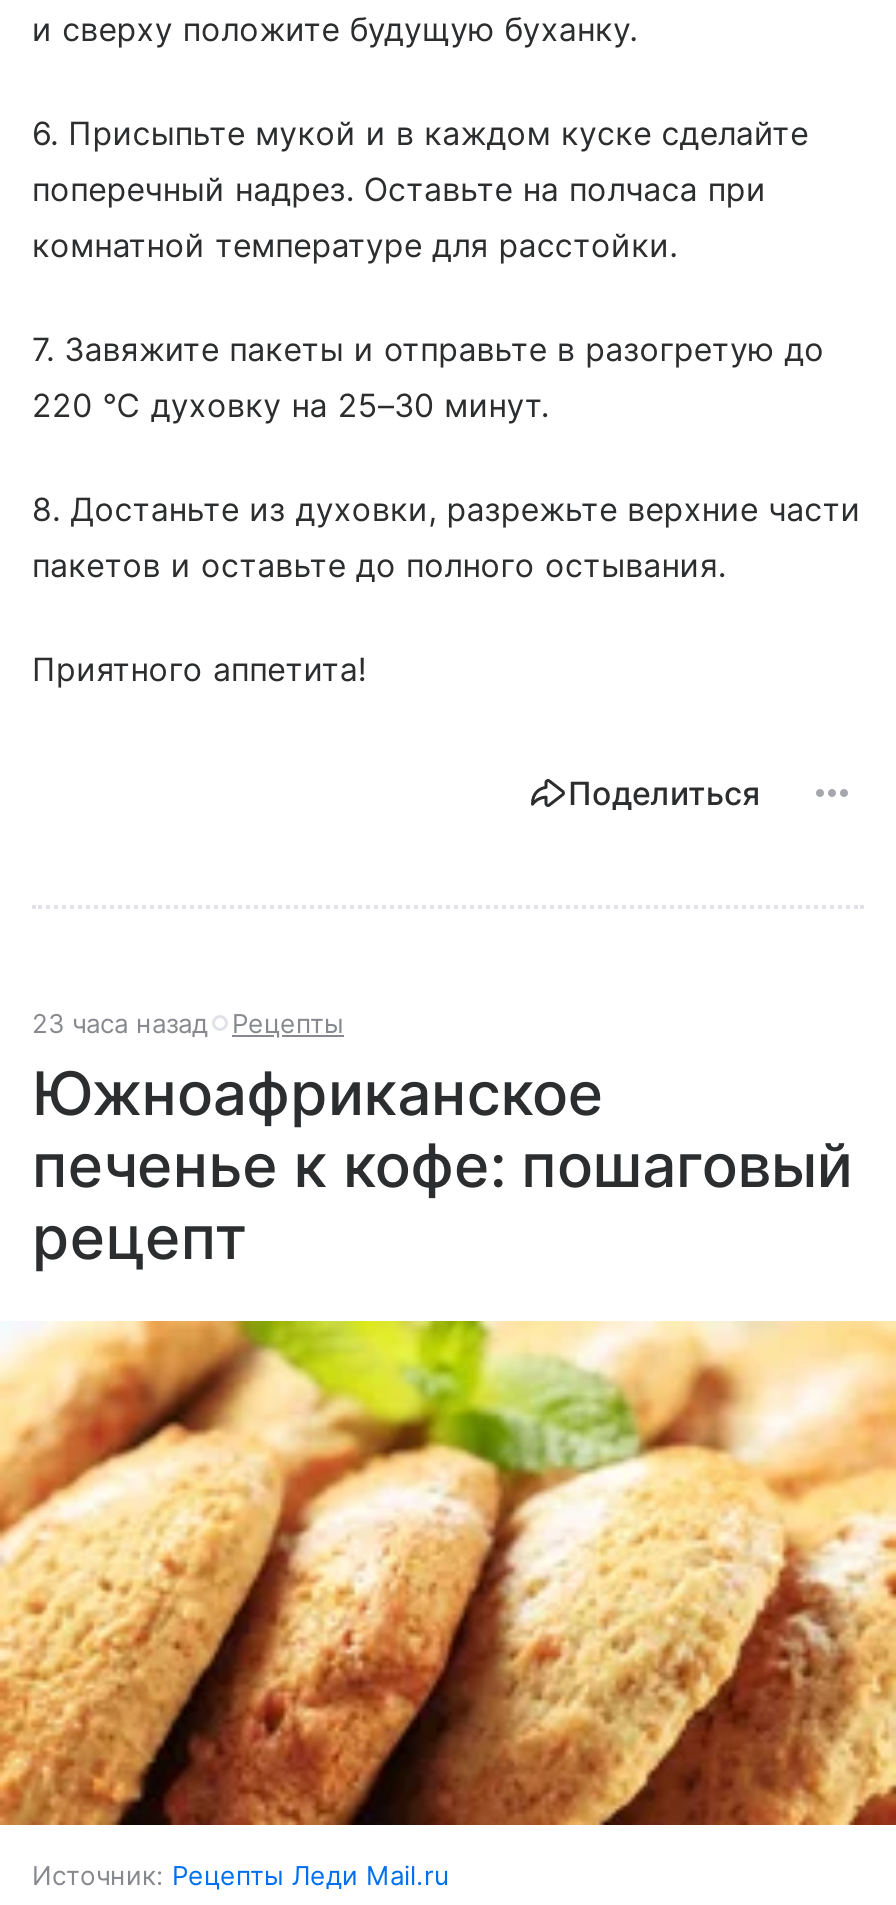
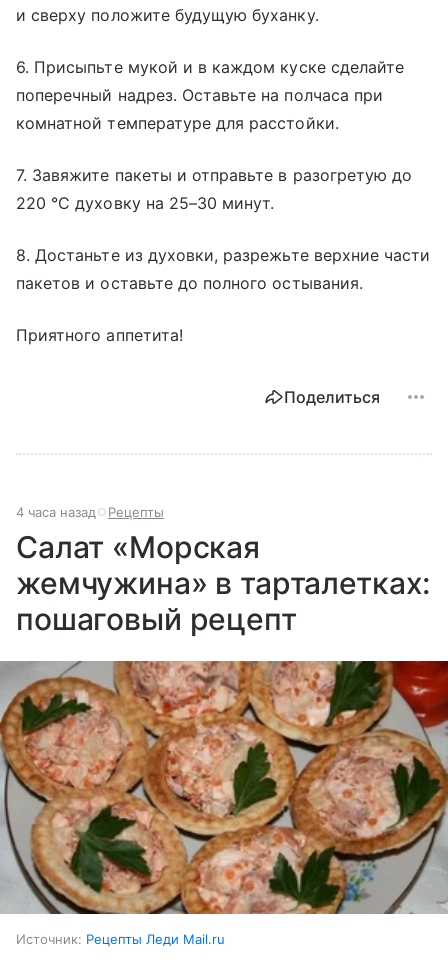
- 23 часа назад Рецепты
+ 4 часа назад Рецепты

- Южноафриканское
- печенье к кофе: пошаговый
- рецепт
+ Салат «Морская
+ жемчужина» в тарталетках:
+ пошаговый рецепт

- [image]
+ [image]
